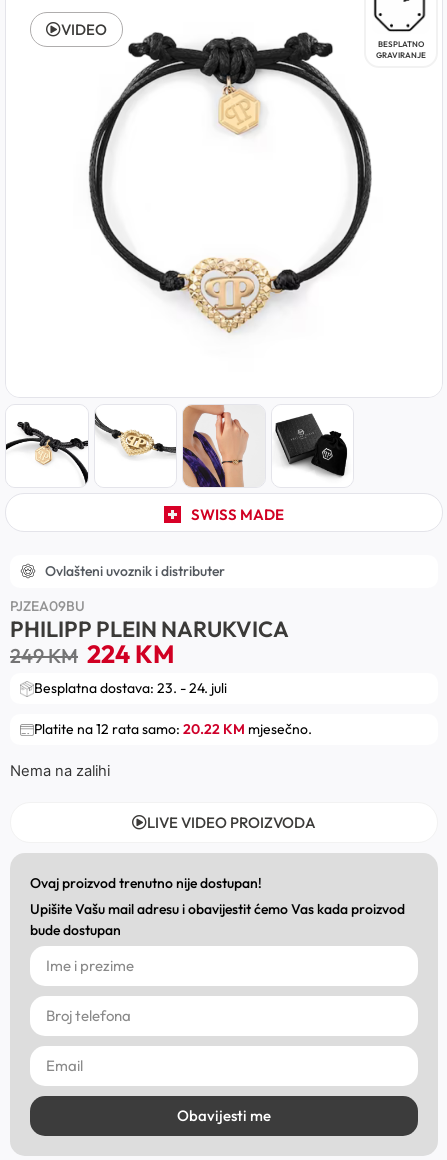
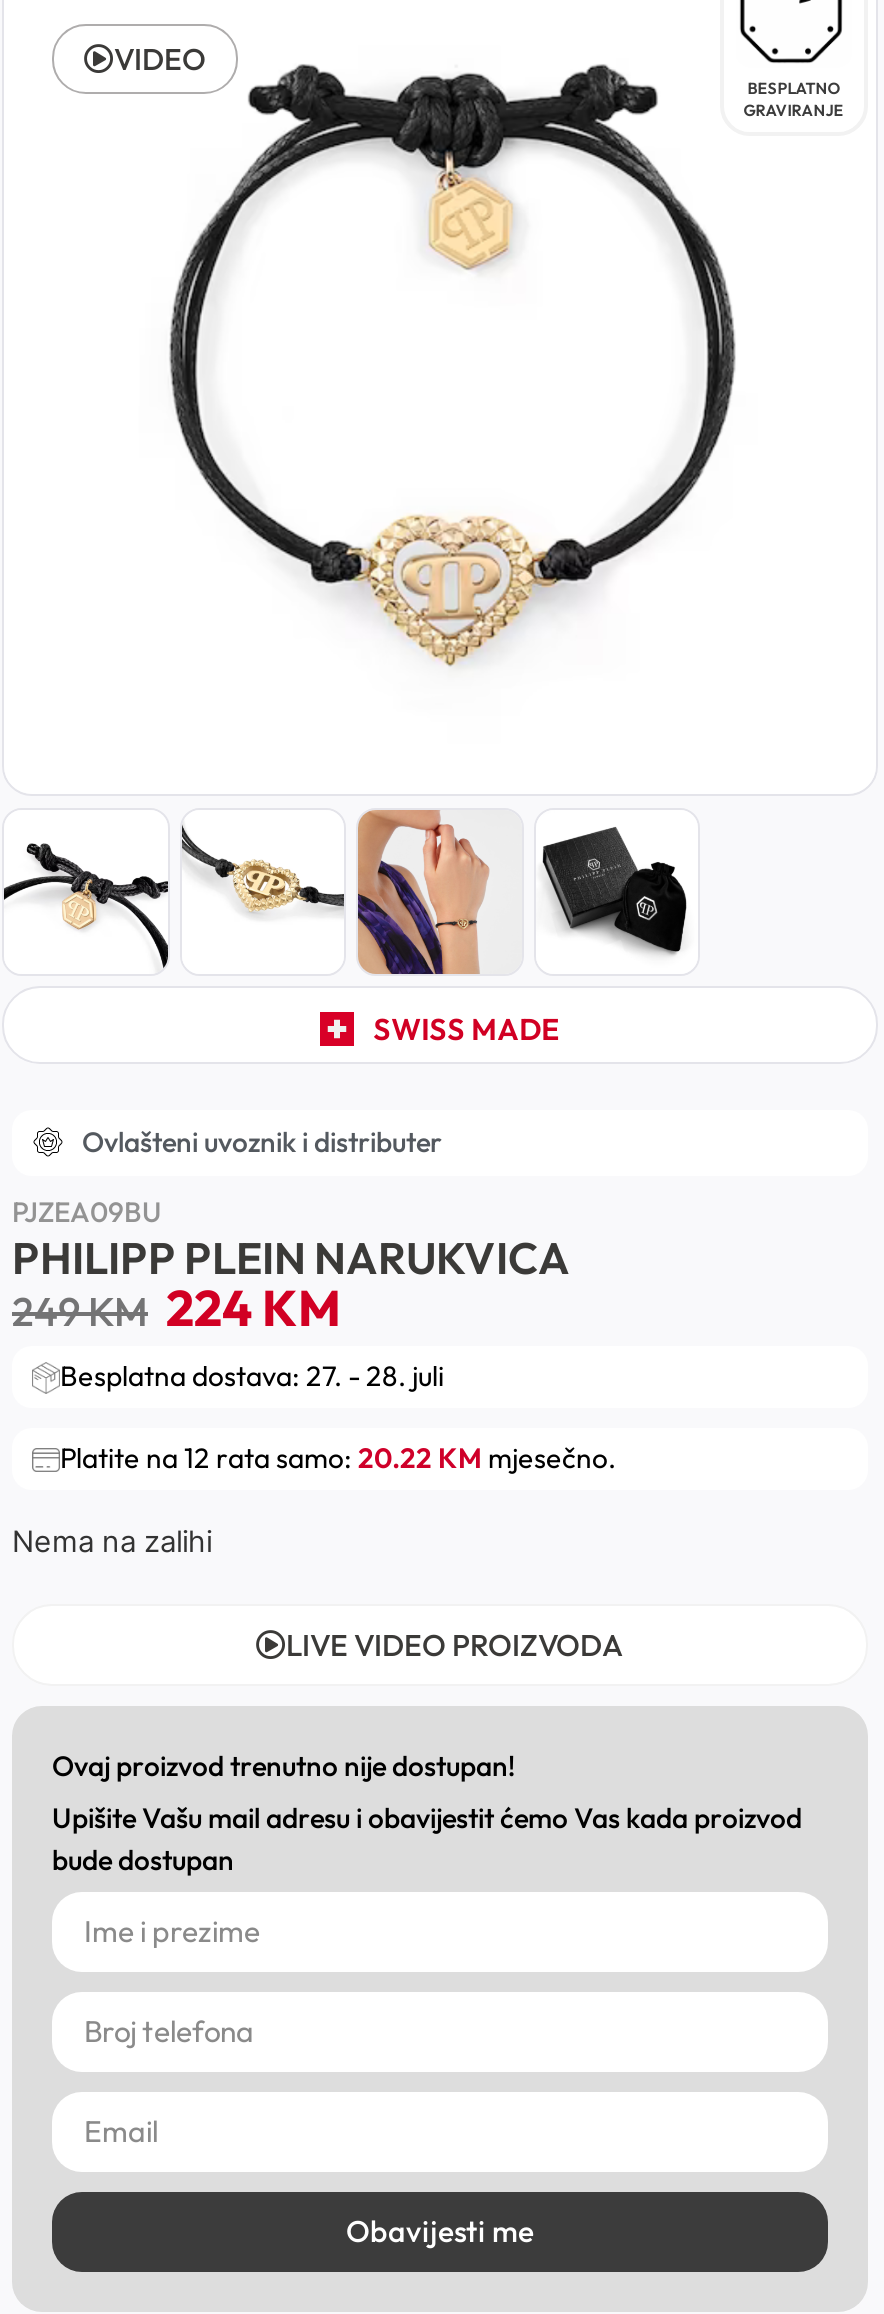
- Besplatna dostava: 23. - 24. juli
+ Besplatna dostava: 27. - 28. juli
